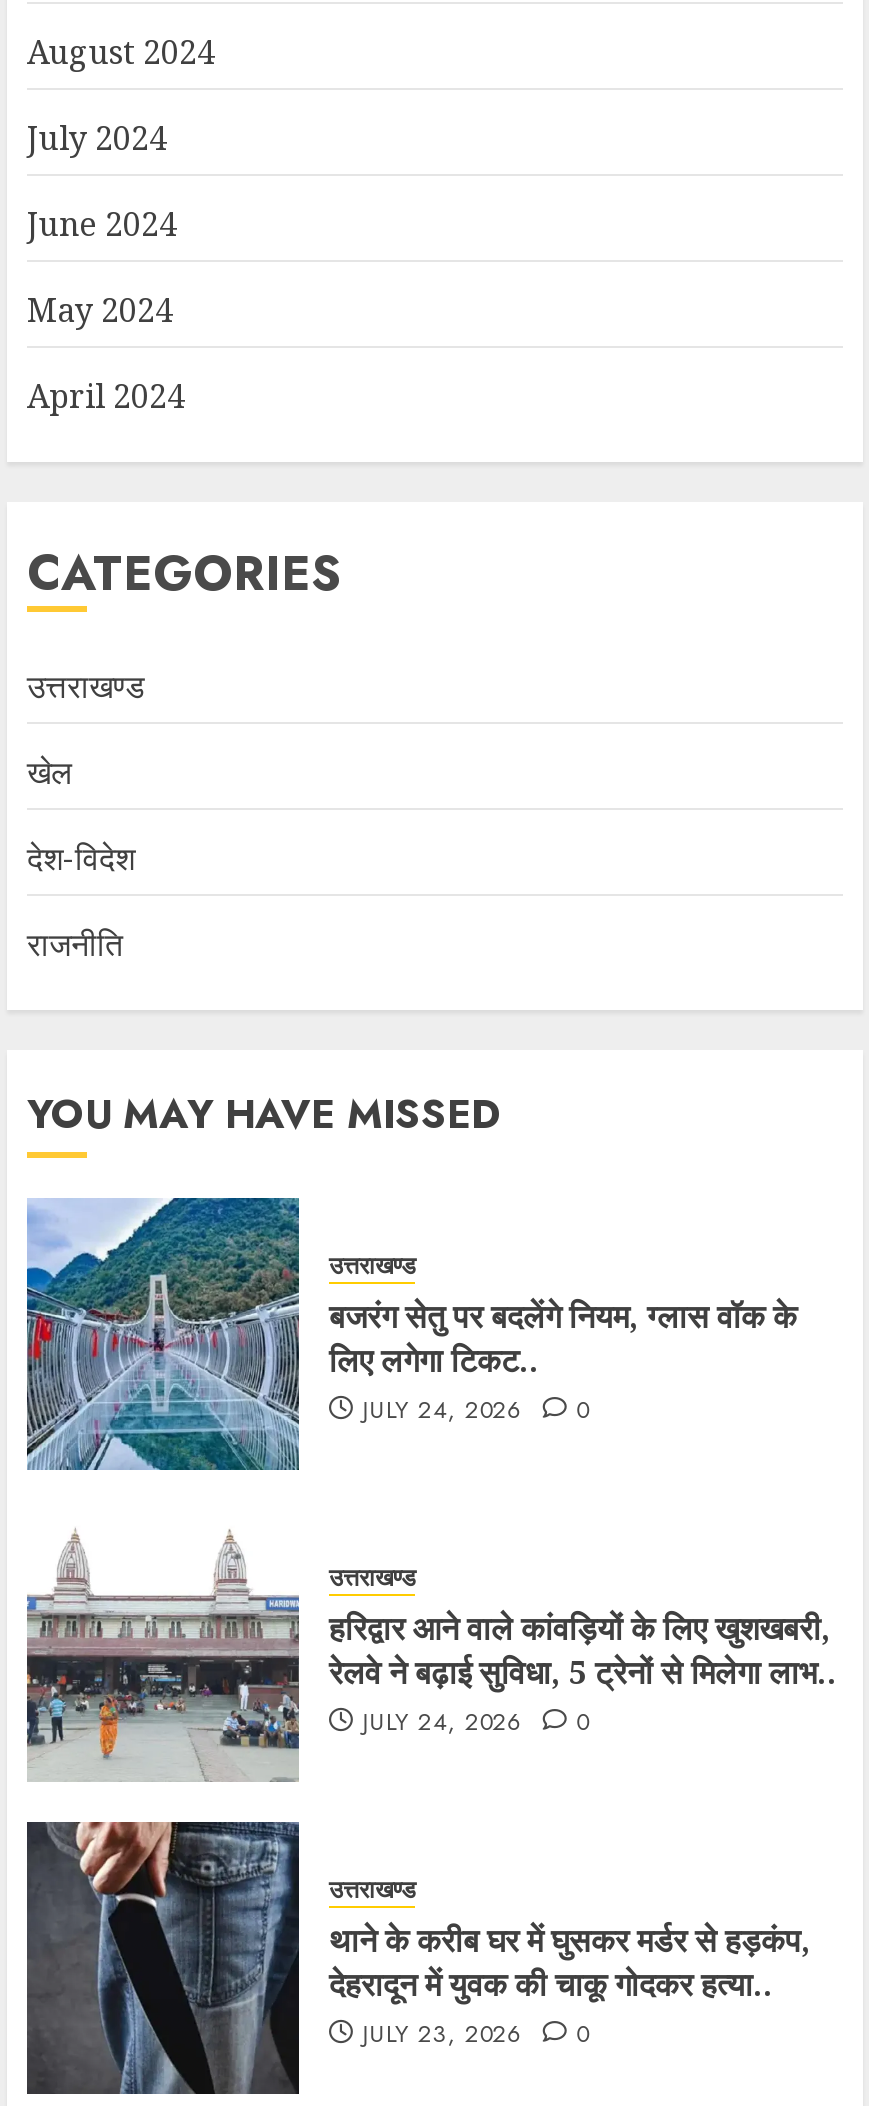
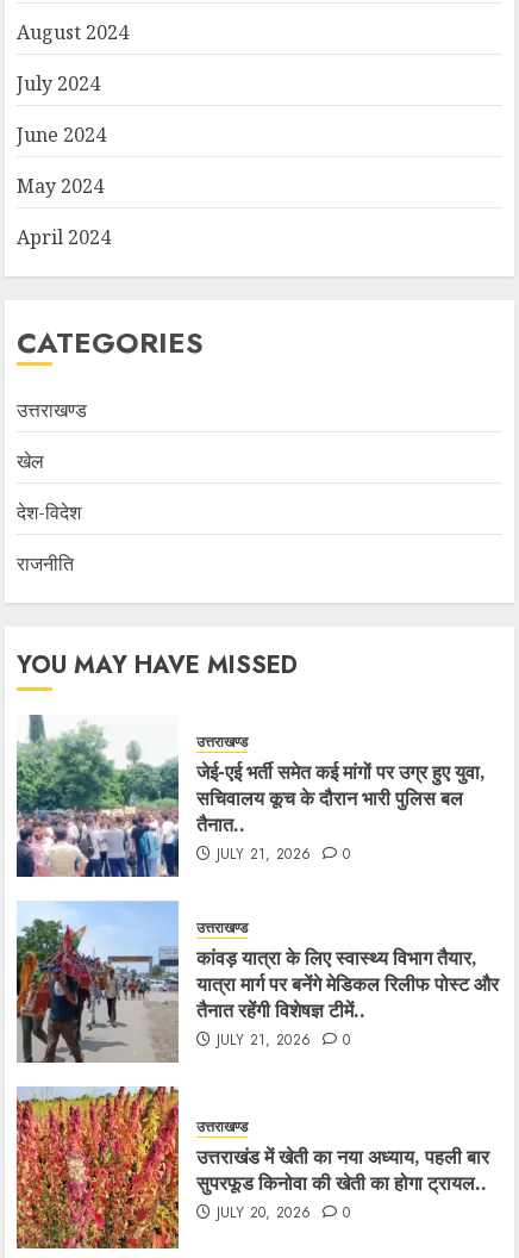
- [image]
- बजरंग सेतु पर बदलेंगे नियम, ग्लास वॉक के
- लिए लगेगा टिकट..
- JULY 24, 2026
+ [image]
+ जेई-एई भर्ती समेत कई मांगों पर उग्र हुए युवा,
+ सचिवालय कूच के दौरान भारी पुलिस बल
+ तैनात..
+ JULY 21, 2026

- [image]
- हरिद्वार आने वाले कांवड़ियों के लिए खुशखबरी,
- रेलवे ने बढ़ाई सुविधा, 5 ट्रेनों से मिलेगा लाभ..
- JULY 24, 2026
+ [image]
+ कांवड़ यात्रा के लिए स्वास्थ्य विभाग तैयार,
+ यात्रा मार्ग पर बनेंगे मेडिकल रिलीफ पोस्ट और
+ तैनात रहेंगी विशेषज्ञ टीमें..
+ JULY 21, 2026

- [image]
- थाने के करीब घर में घुसकर मर्डर से हड़कंप,
- देहरादून में युवक की चाकू गोदकर हत्या..
- JULY 23, 2026
+ [image]
+ उत्तराखंड में खेती का नया अध्याय, पहली बार
+ सुपरफूड किनोवा की खेती का होगा ट्रायल..
+ JULY 20, 2026
